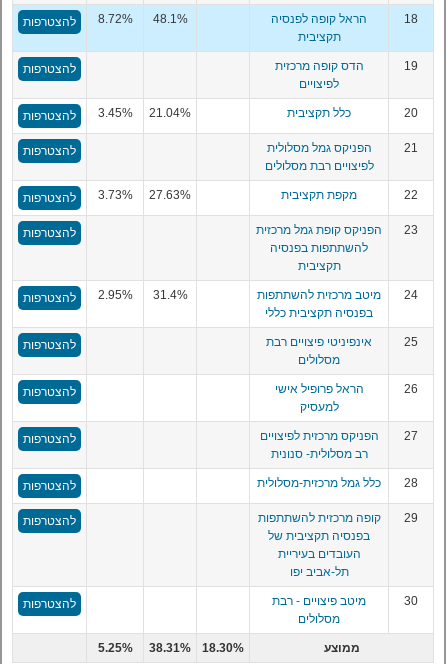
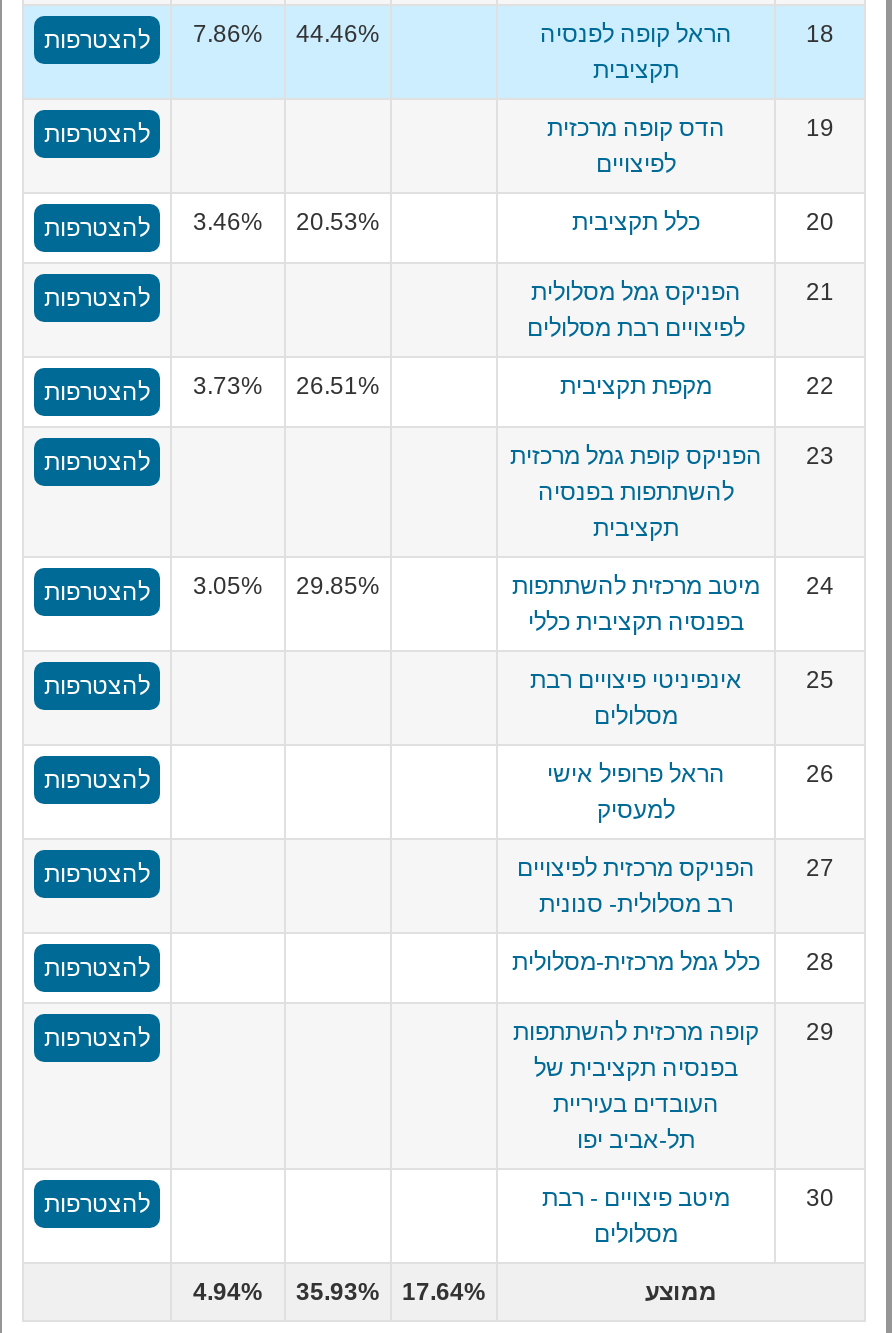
- 8.72%
+ 7.86%

- 48.1%
+ 44.46%

- 3.45%
+ 3.46%

- 21.04%
+ 20.53%

- 27.63% 3.73% להצטרפות
+ 26.51% 3.73% להצטרפות

- 2.95%
+ 3.05%

- 31.4%
+ 29.85%

- 5.25%
+ 4.94%

- 38.31%
+ 35.93%

- 18.30%
+ 17.64%
